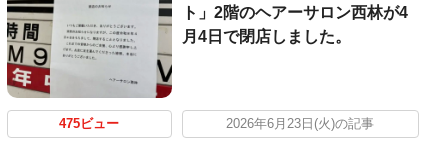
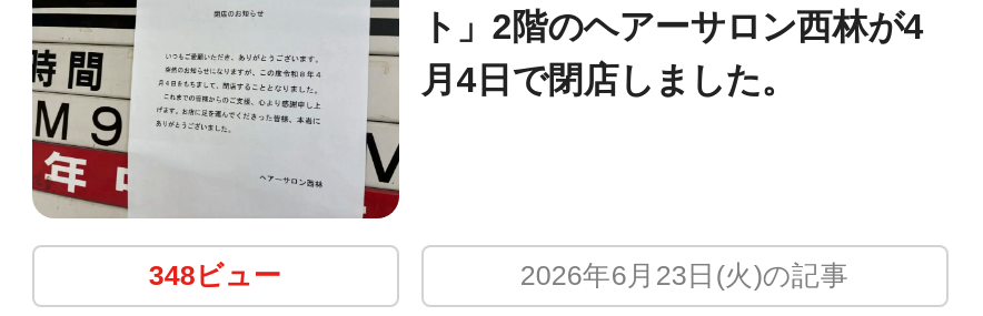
- 475ビュー
+ 348ビュー
